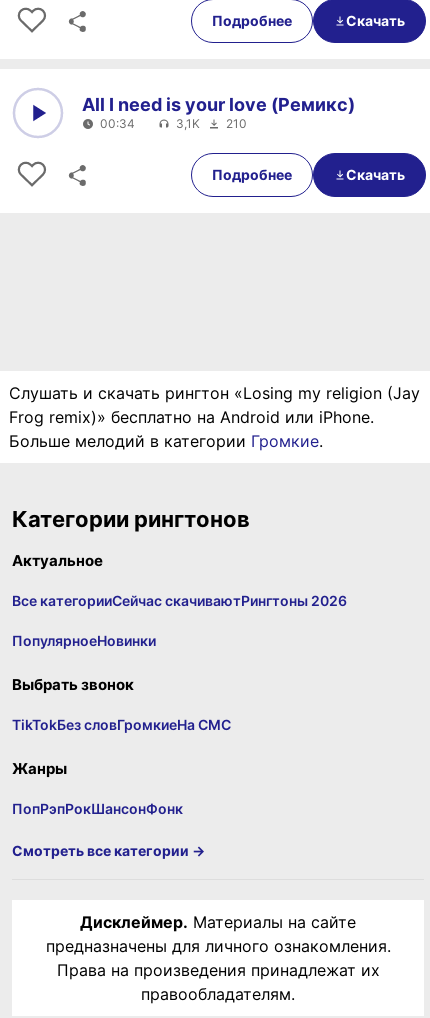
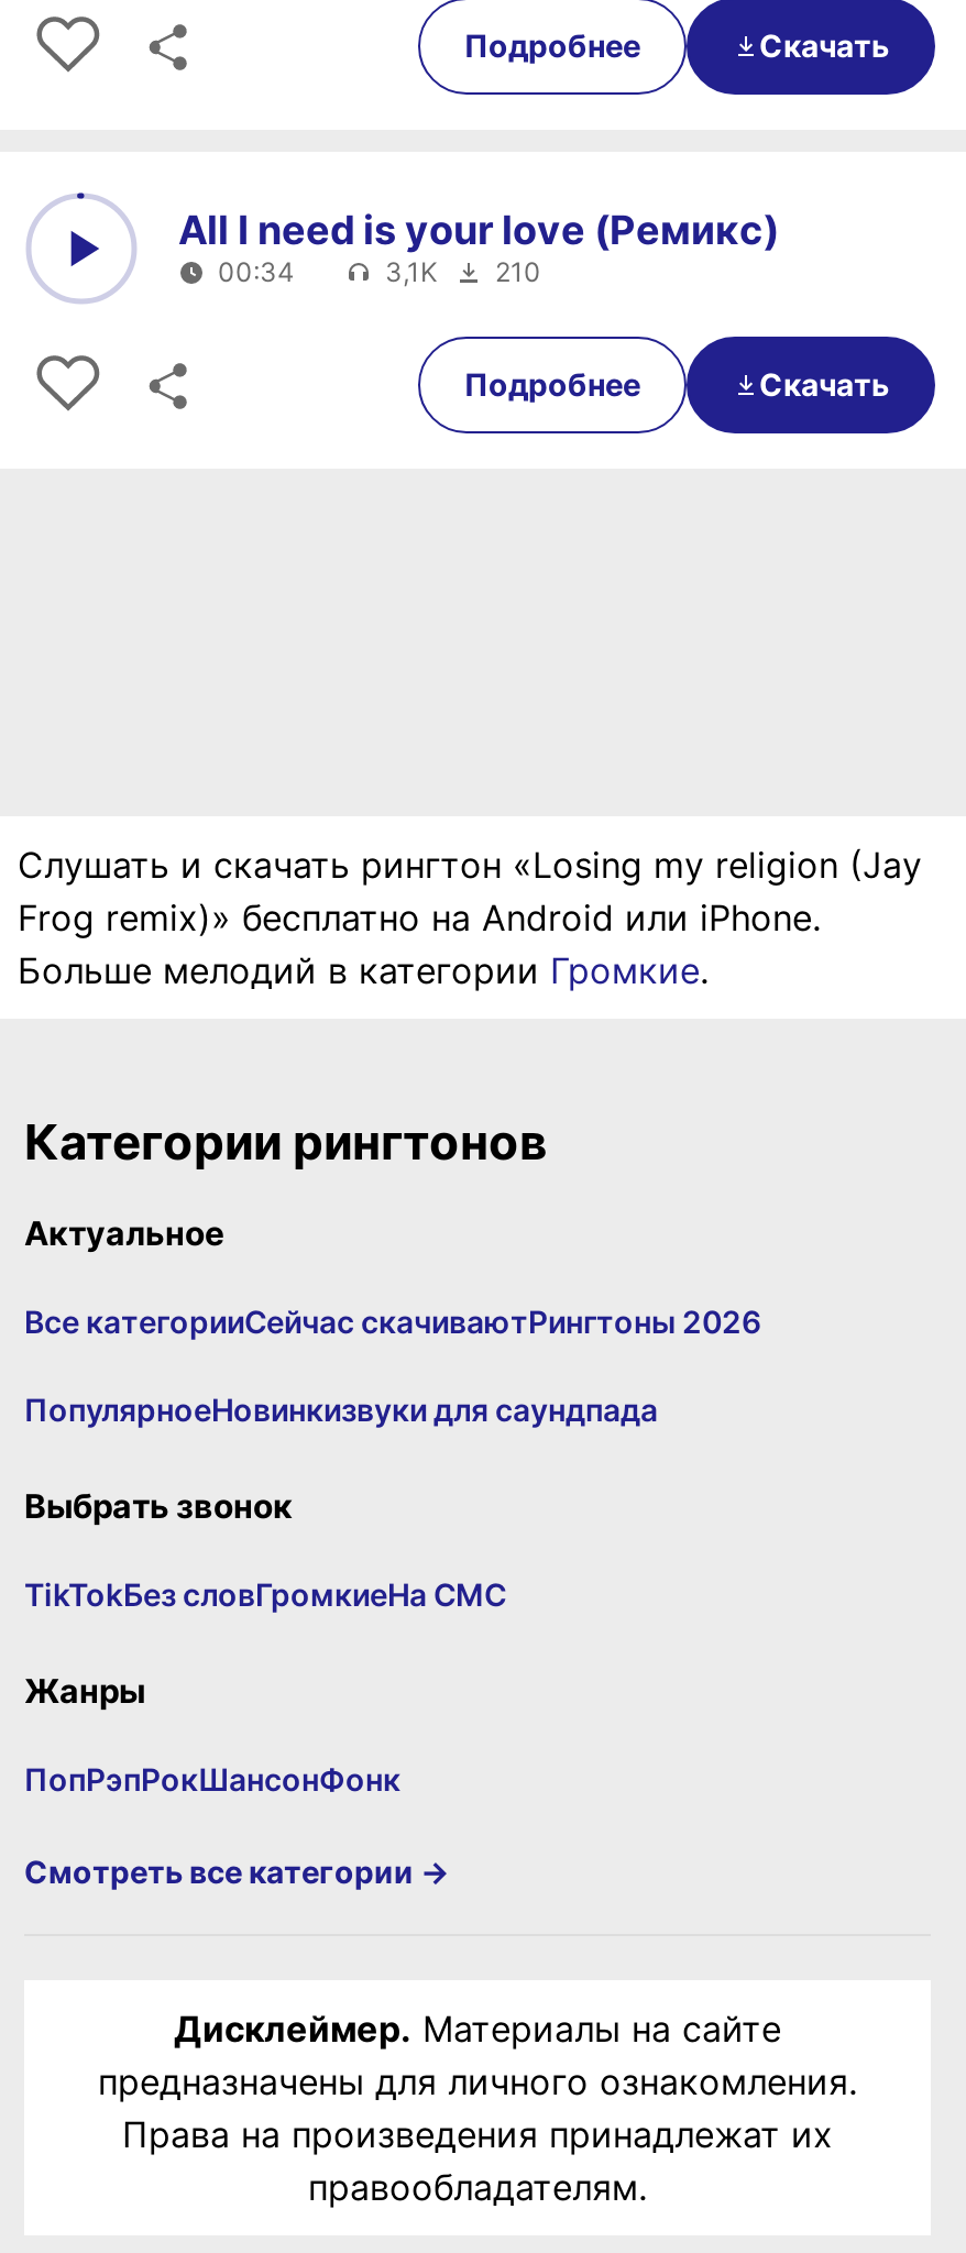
- ПопулярноеНовинки
+ ПопулярноеНовинкизвуки для саундпада
